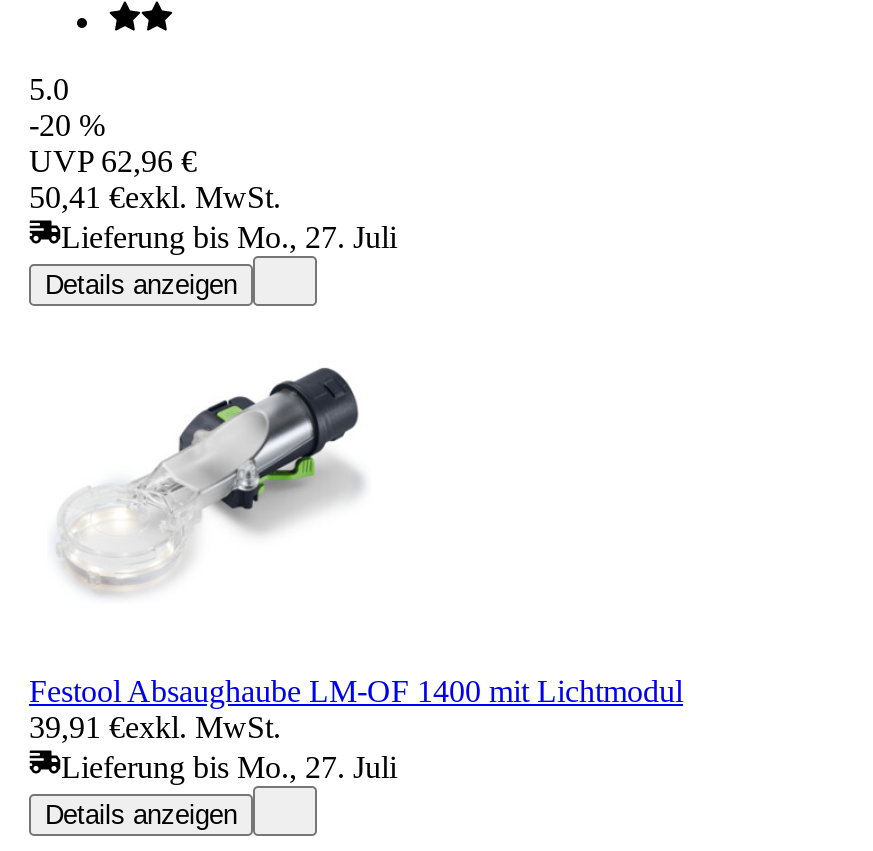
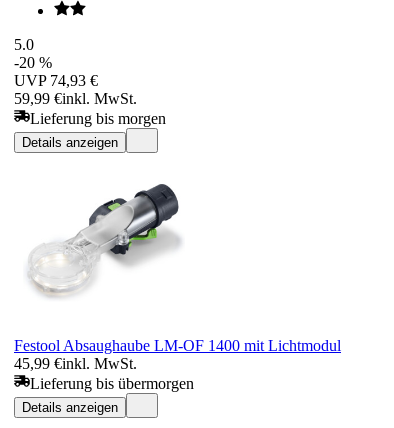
- UVP 62,96 €
- 50,41 €exkl. MwSt.
- Lieferung bis Mo., 27. Juli
+ UVP 74,93 €
+ 59,99 €inkl. MwSt.
+ Lieferung bis morgen

- 39,91 €exkl. MwSt.
- Lieferung bis Mo., 27. Juli
+ 45,99 €inkl. MwSt.
+ Lieferung bis übermorgen
